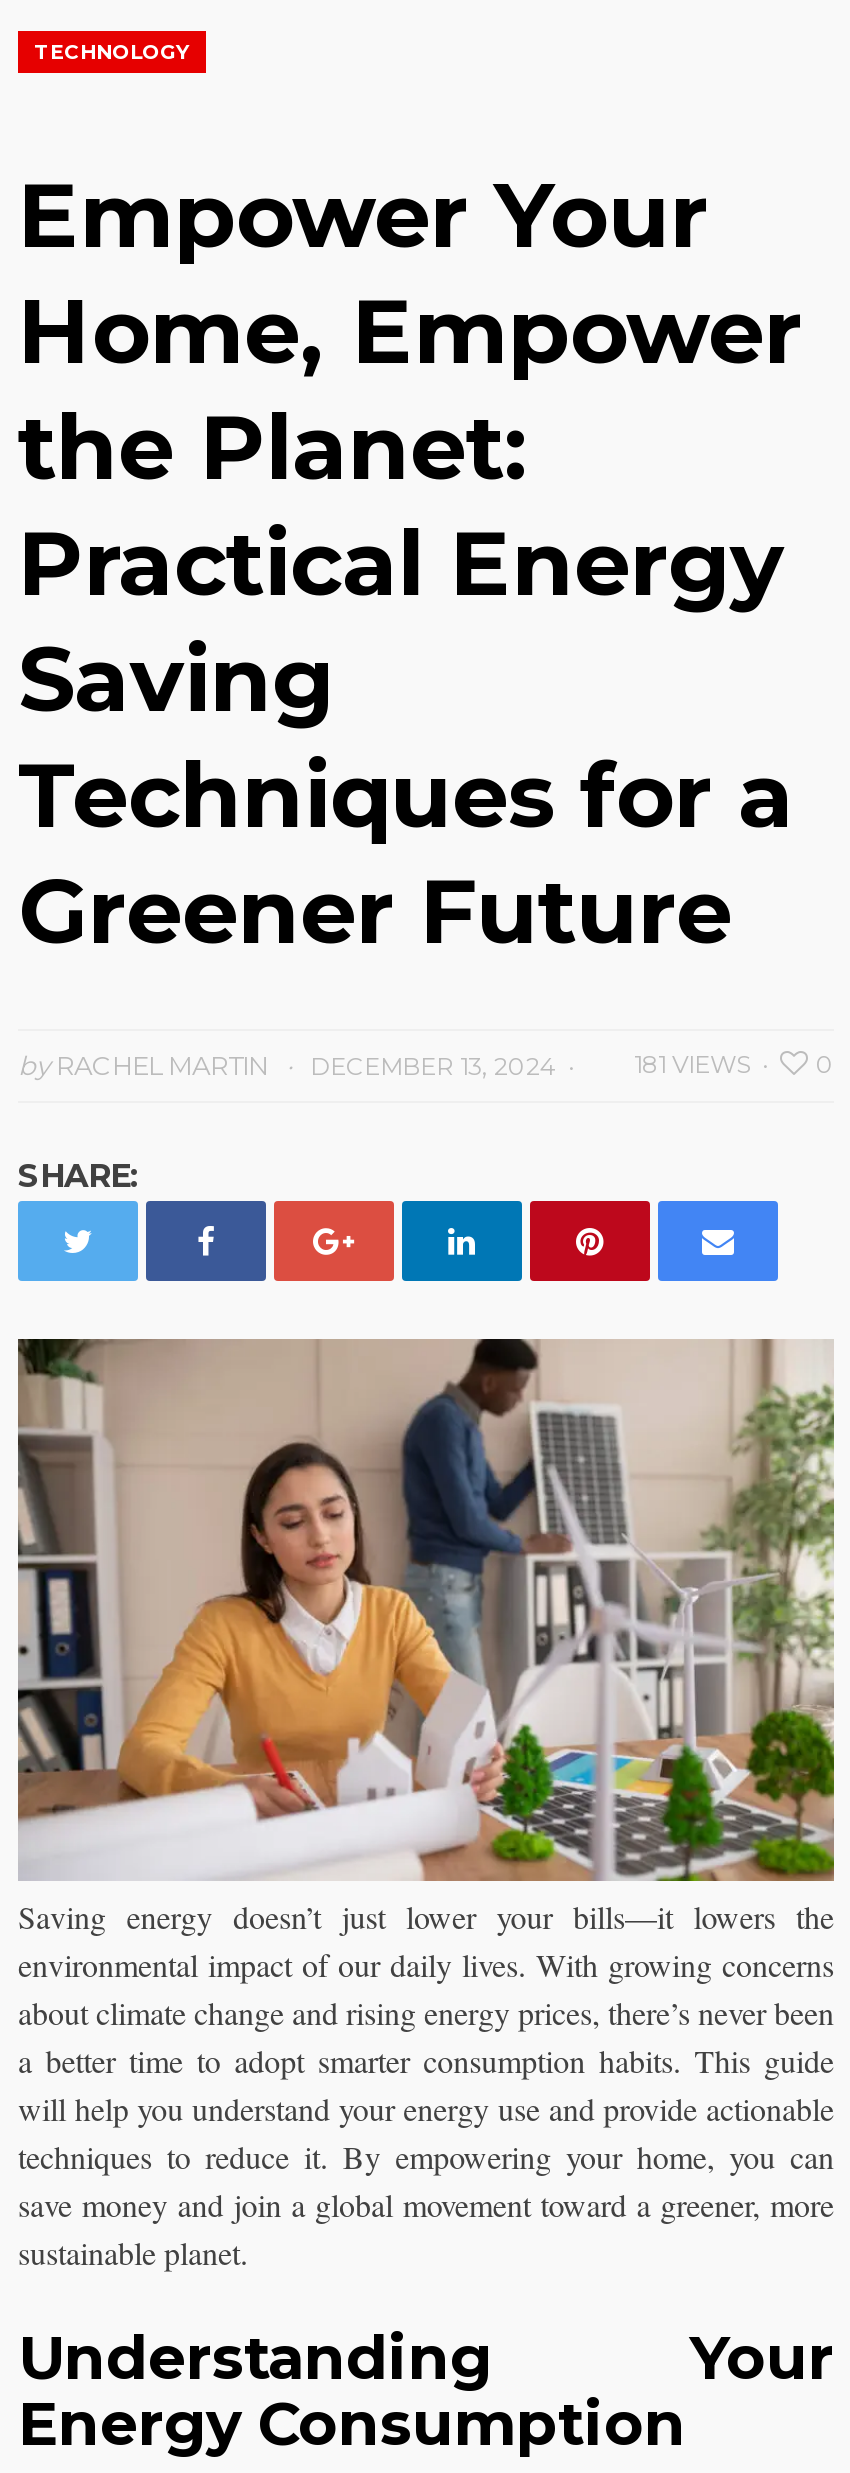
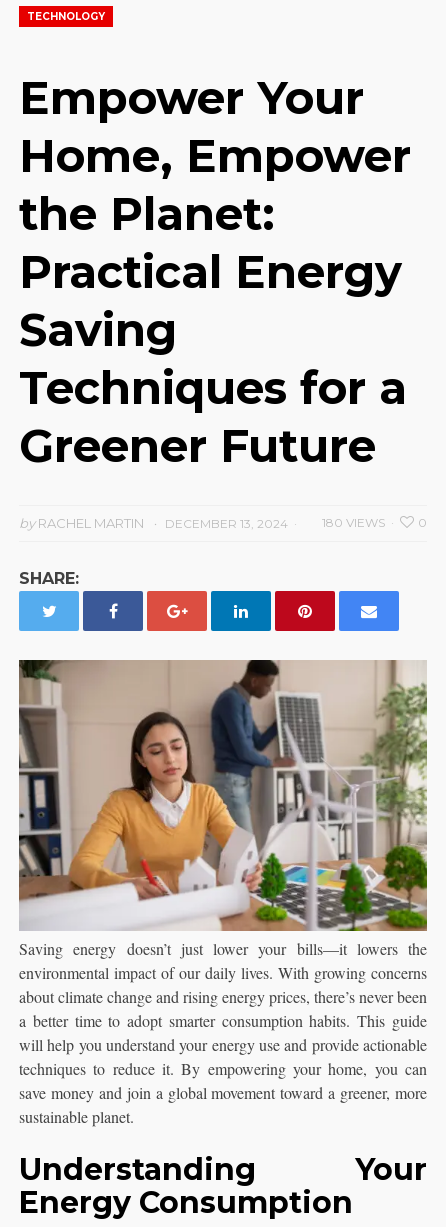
- 181 VIEWS
+ 180 VIEWS
